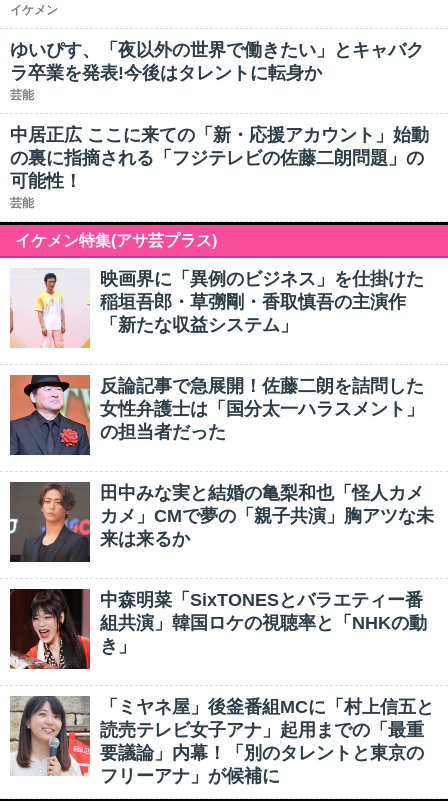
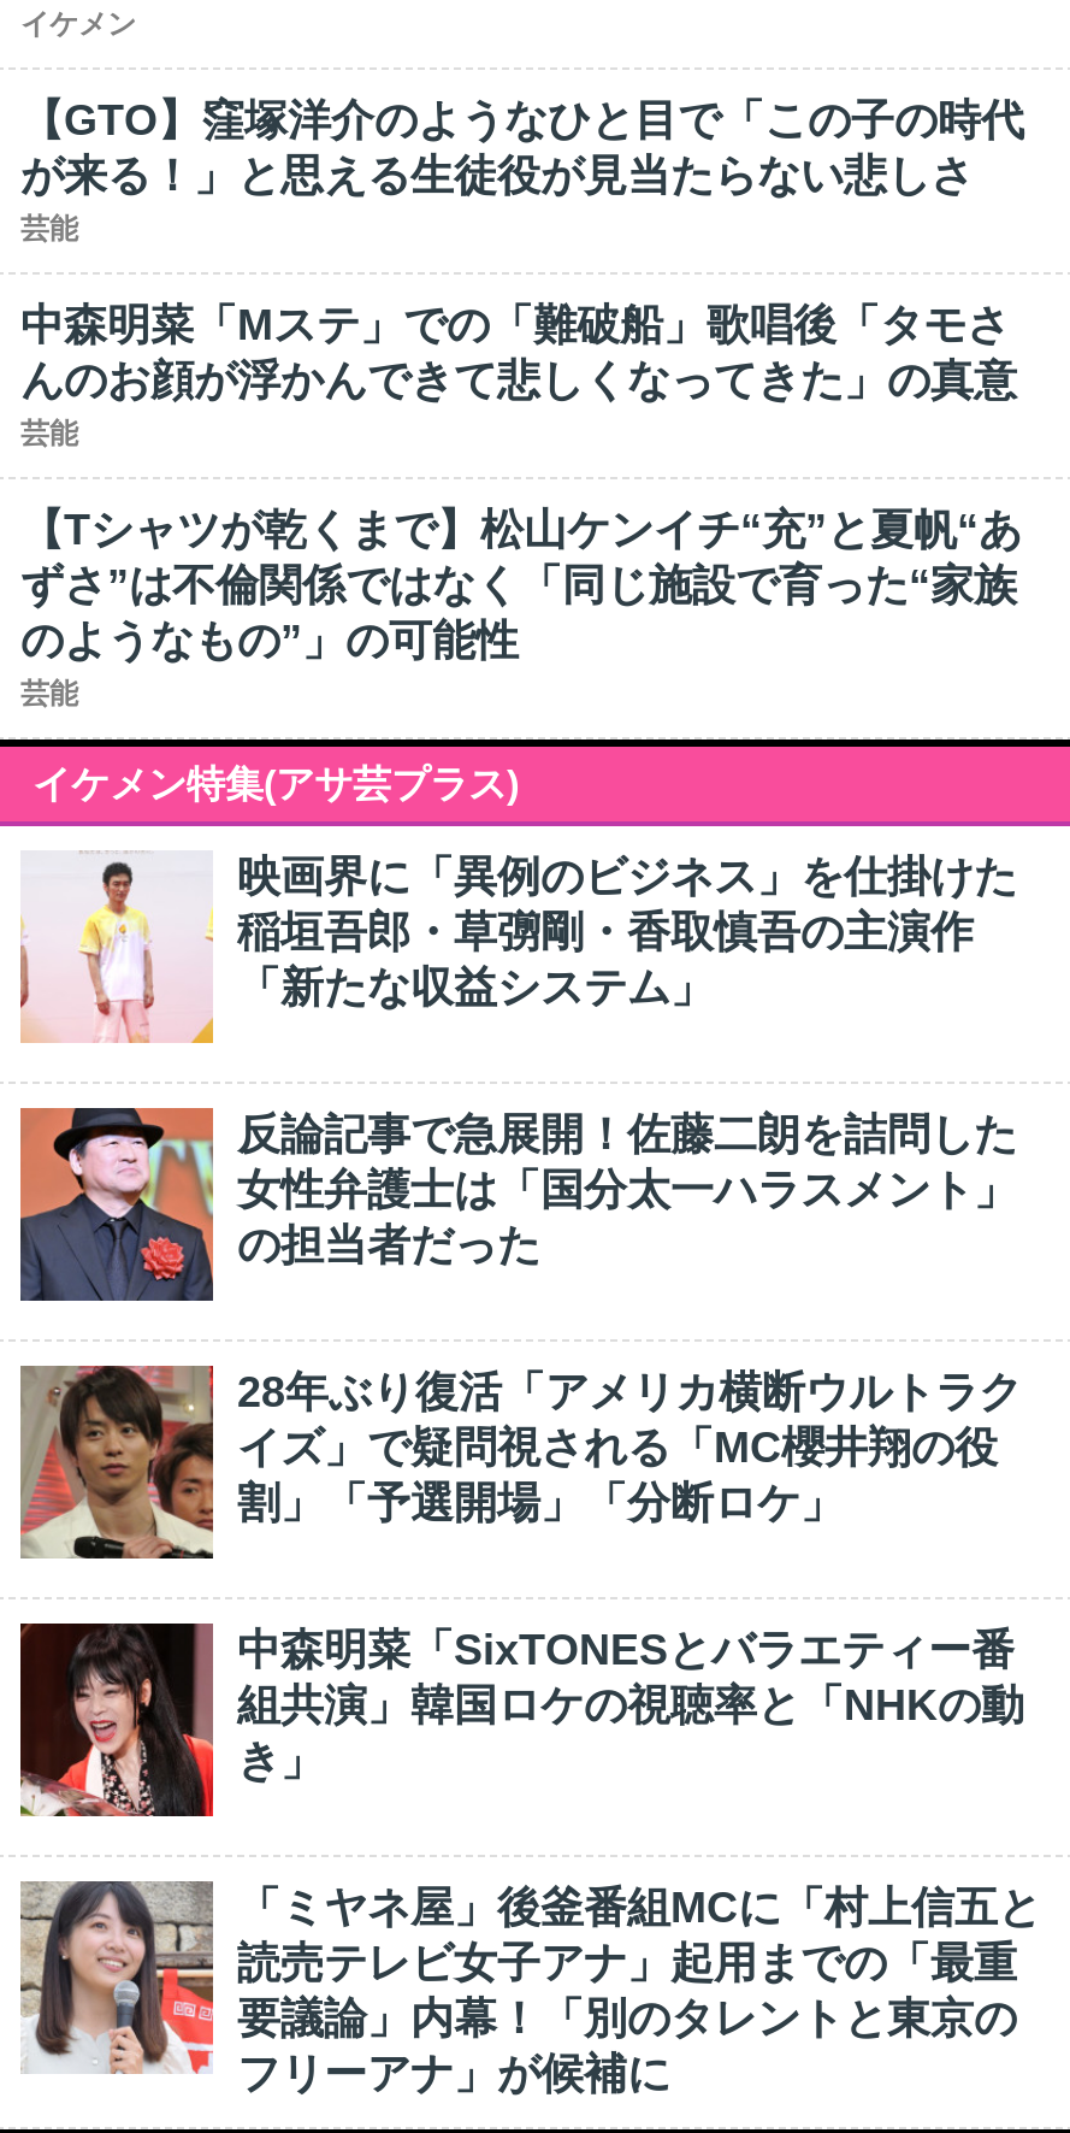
- ゆいぴす、「夜以外の世界で働きたい」とキャバク
- ラ卒業を発表!今後はタレントに転身か
+ 【GTO】窪塚洋介のようなひと目で「この子の時代
+ が来る！」と思える生徒役が見当たらない悲しさ

- 中居正広 ここに来ての「新・応援アカウント」始動
- の裏に指摘される「フジテレビの佐藤二朗問題」の
- 可能性！
+ 中森明菜「Mステ」での「難破船」歌唱後「タモさ
+ んのお顔が浮かんできて悲しくなってきた」の真意
+ 芸能
+ 【Tシャツが乾くまで】松山ケンイチ“充”と夏帆“あ
+ ずさ”は不倫関係ではなく「同じ施設で育った“家族
+ のようなもの”」の可能性

- [image]
- 田中みな実と結婚の亀梨和也「怪人カメ
- カメ」CMで夢の「親子共演」胸アツな未
- 来は来るか
+ [image]
+ 28年ぶり復活「アメリカ横断ウルトラク
+ イズ」で疑問視される「MC櫻井翔の役
+ 割」「予選開場」「分断ロケ」
